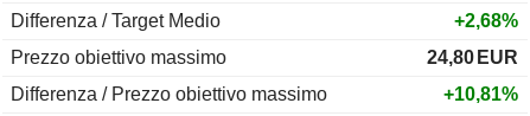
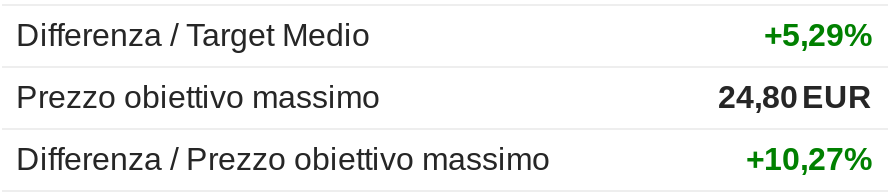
- +2,68%
+ +5,29%

- +10,81%
+ +10,27%
